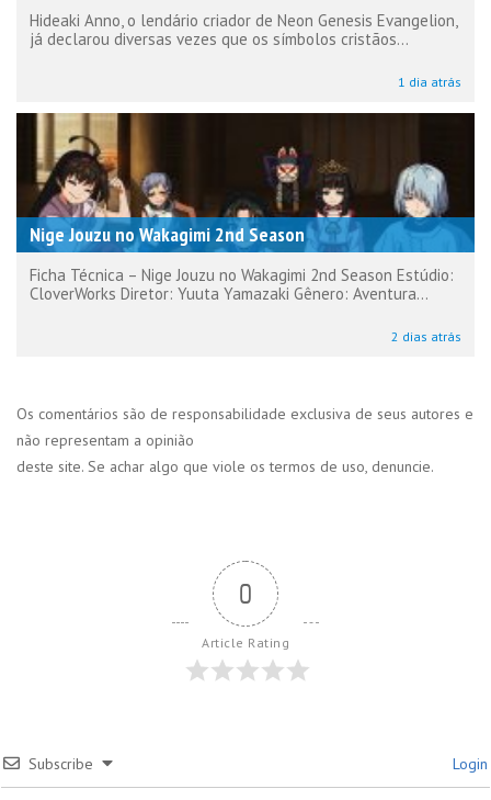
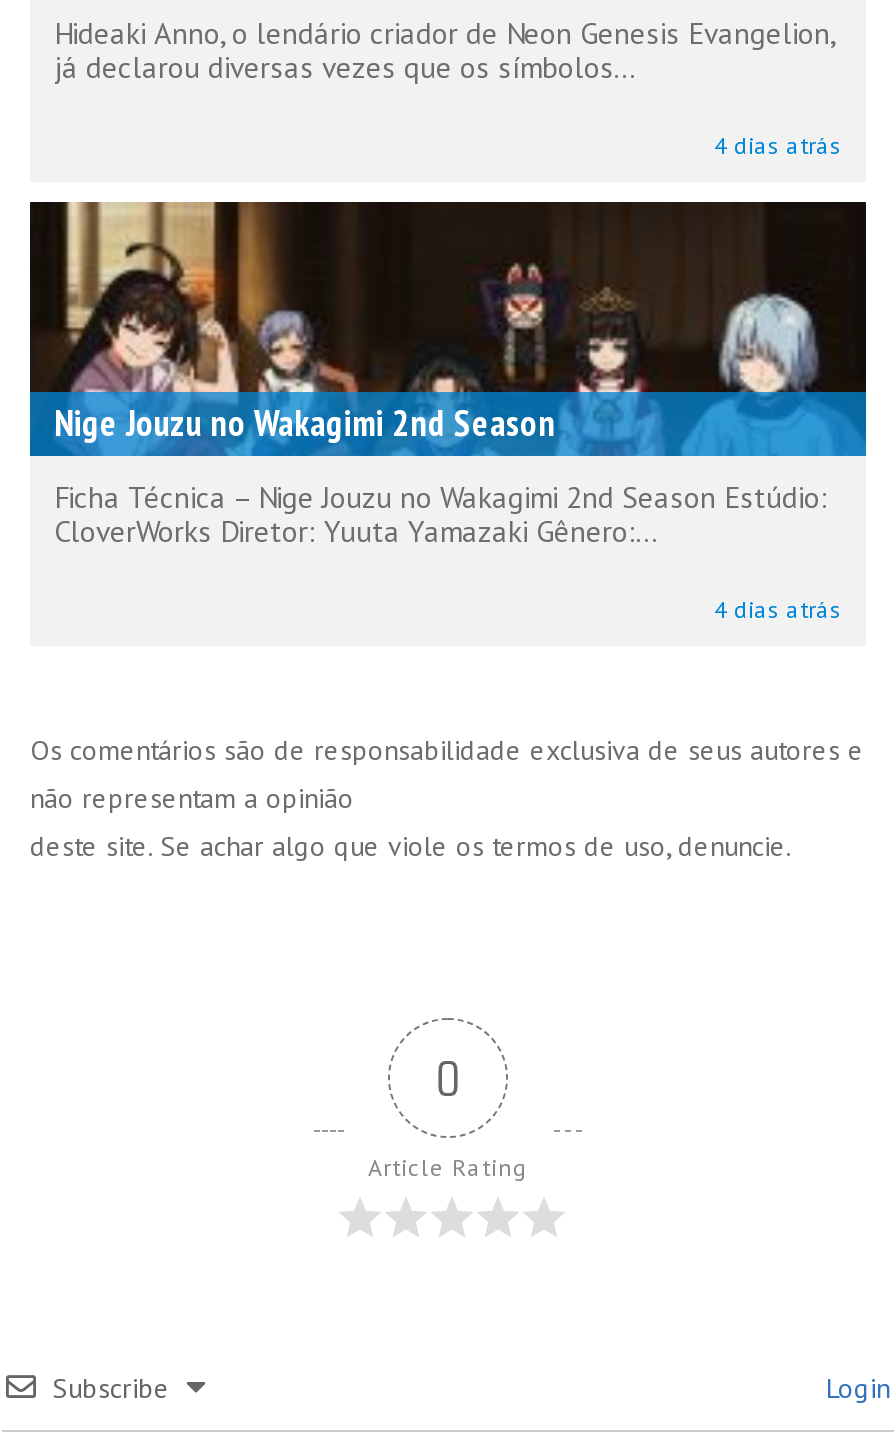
- já declarou diversas vezes que os símbolos cristãos...
+ já declarou diversas vezes que os símbolos...

- 1 dia atrás
+ 4 dias atrás

- CloverWorks Diretor: Yuuta Yamazaki Gênero: Aventura...
+ CloverWorks Diretor: Yuuta Yamazaki Gênero:...

- 2 dias atrás
+ 4 dias atrás
